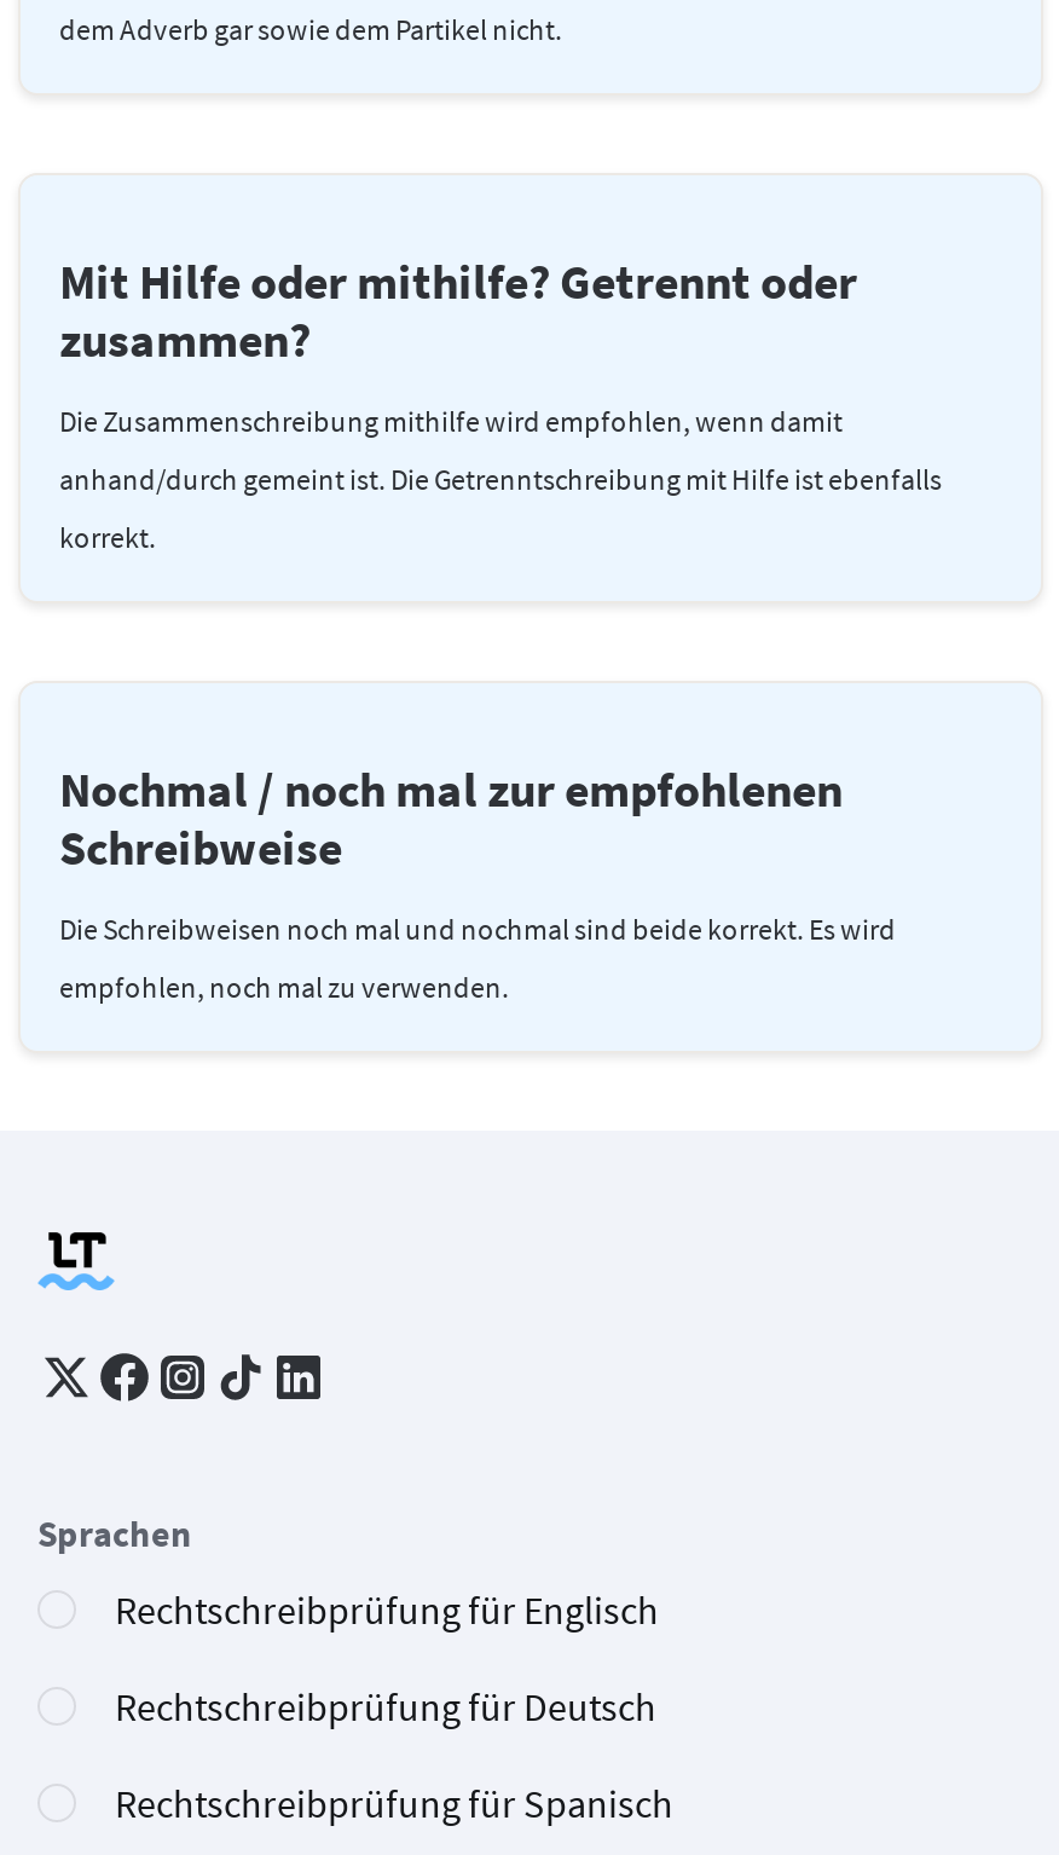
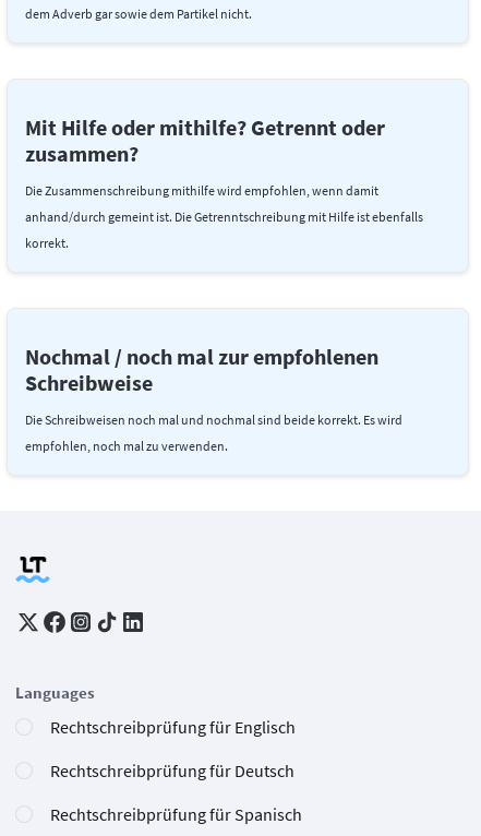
- Sprachen
+ Languages
